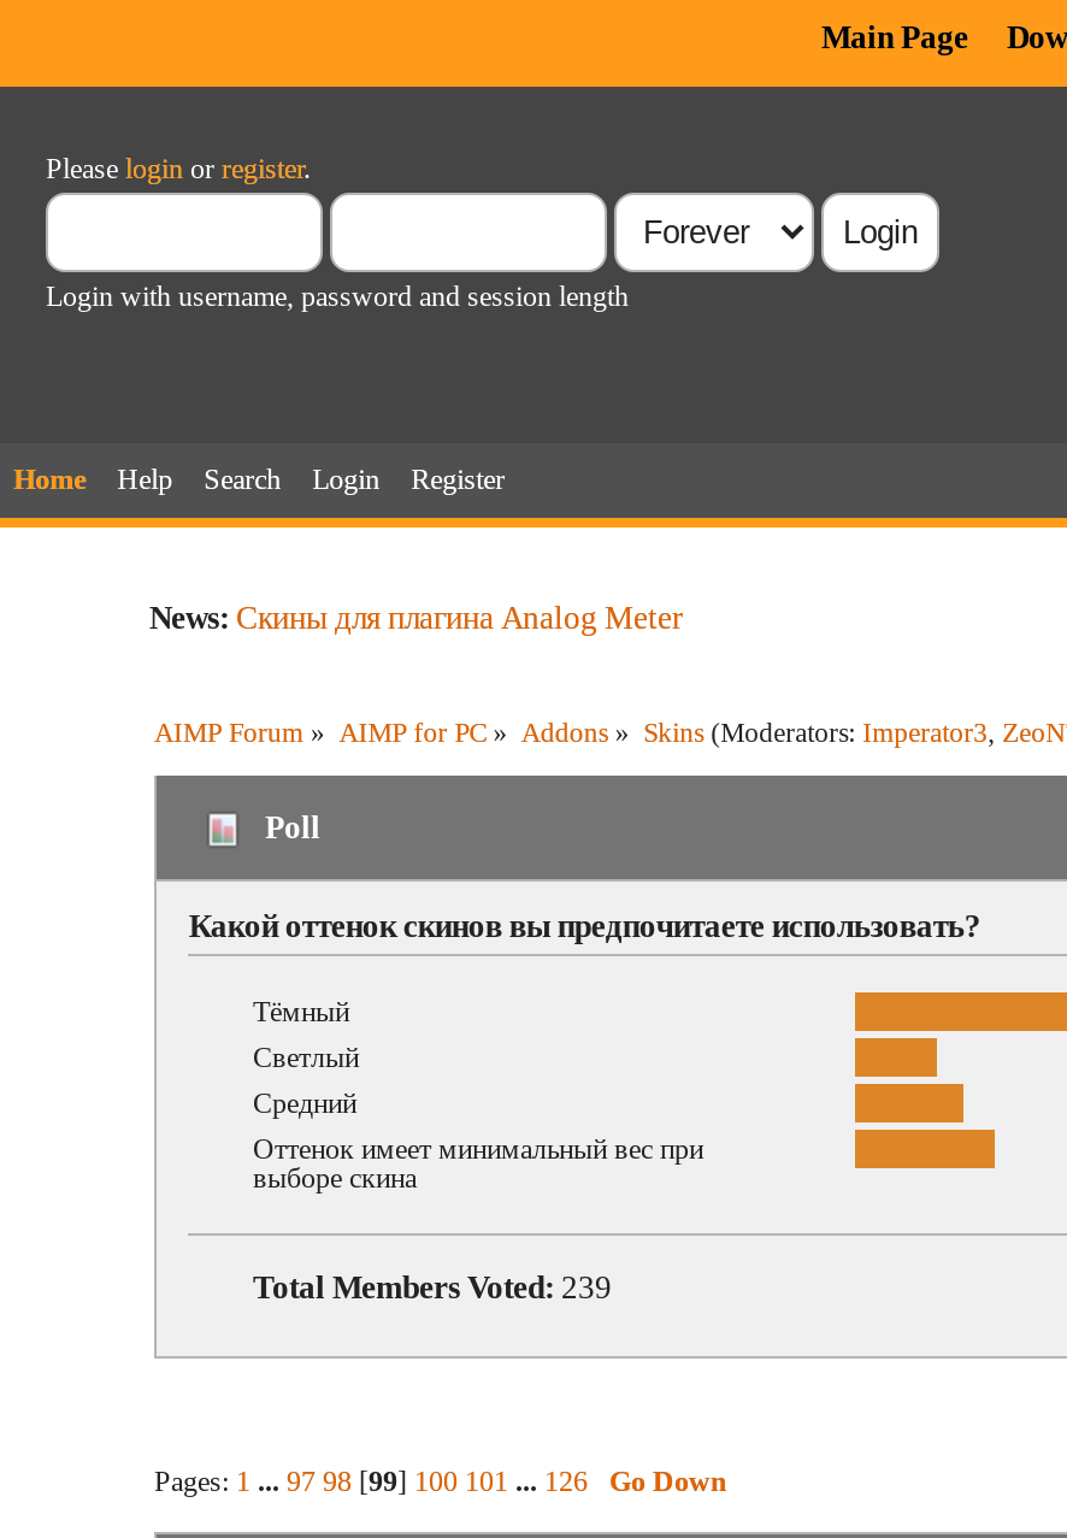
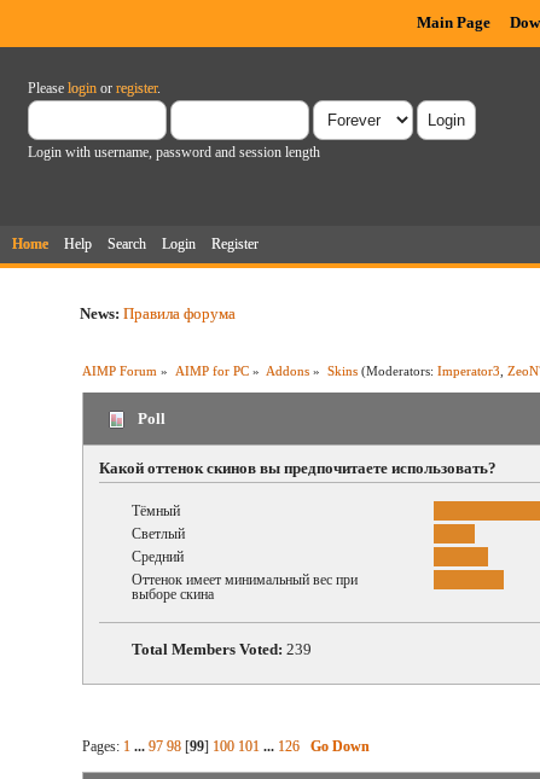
- News: Скины для плагина Analog Meter
+ News: Правила форума
